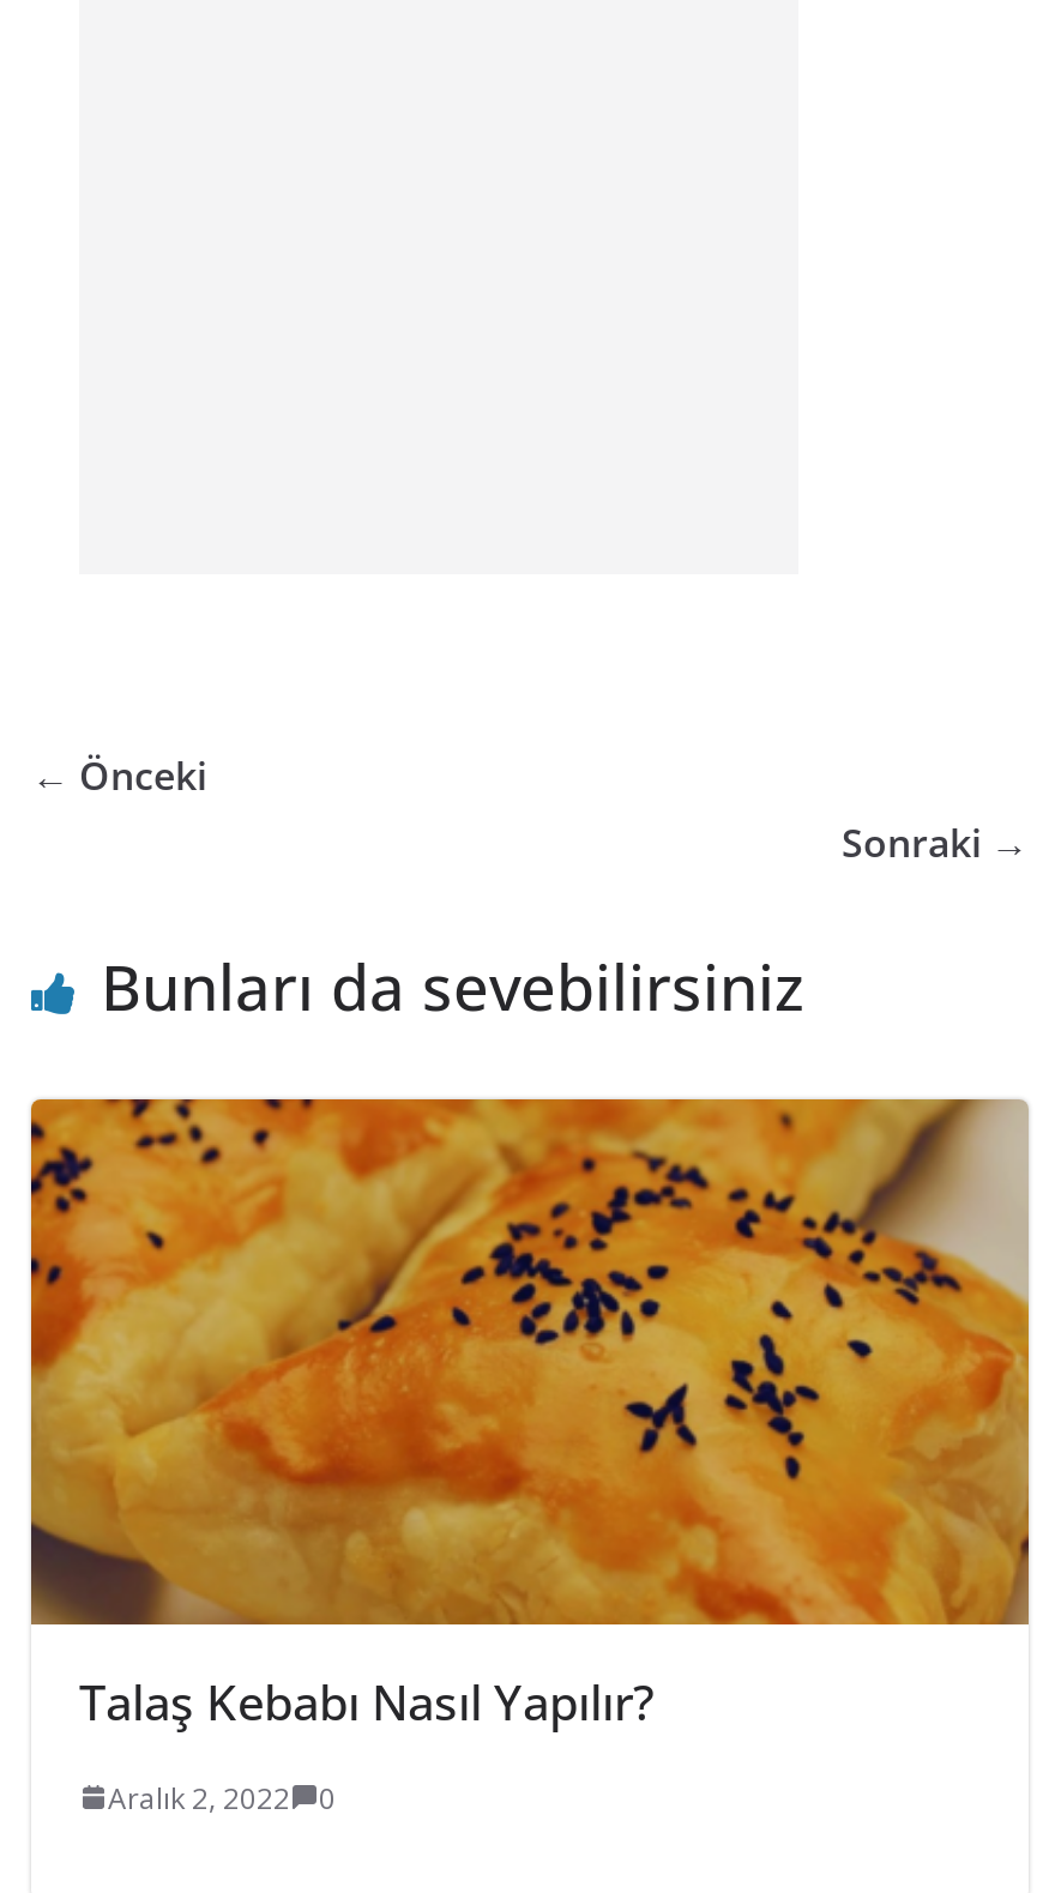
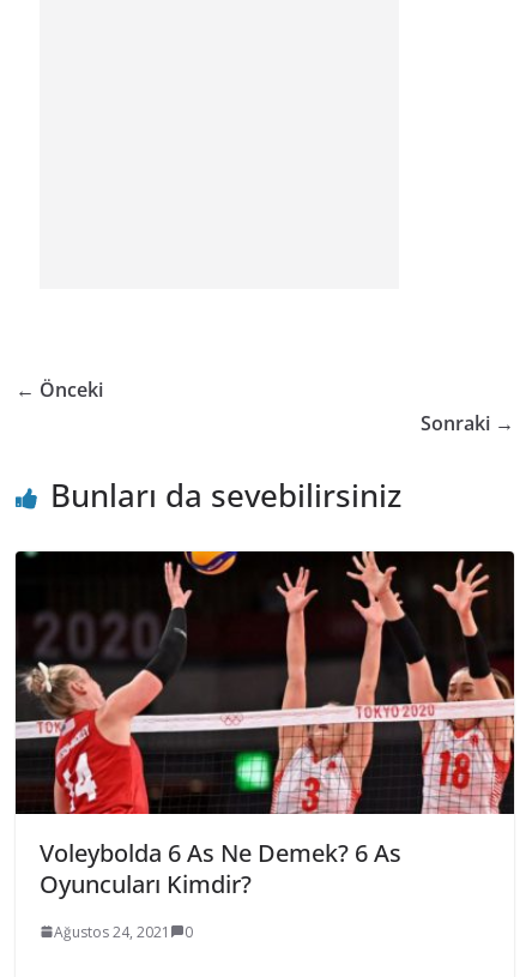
- [image]
- Talaş Kebabı Nasıl Yapılır?
+ [image]
+ Voleybolda 6 As Ne Demek? 6 As
+ Oyuncuları Kimdir?

- Aralık 2, 2022 0
+ Ağustos 24, 2021 0
